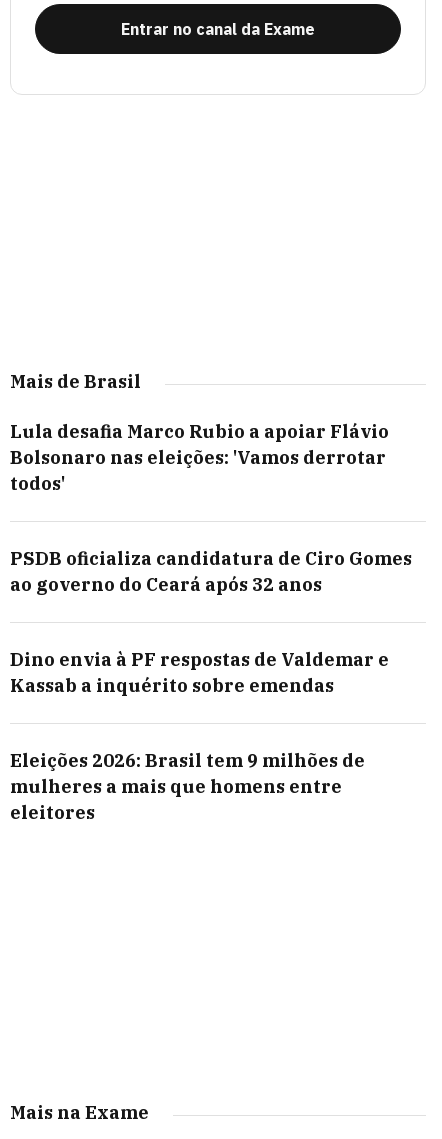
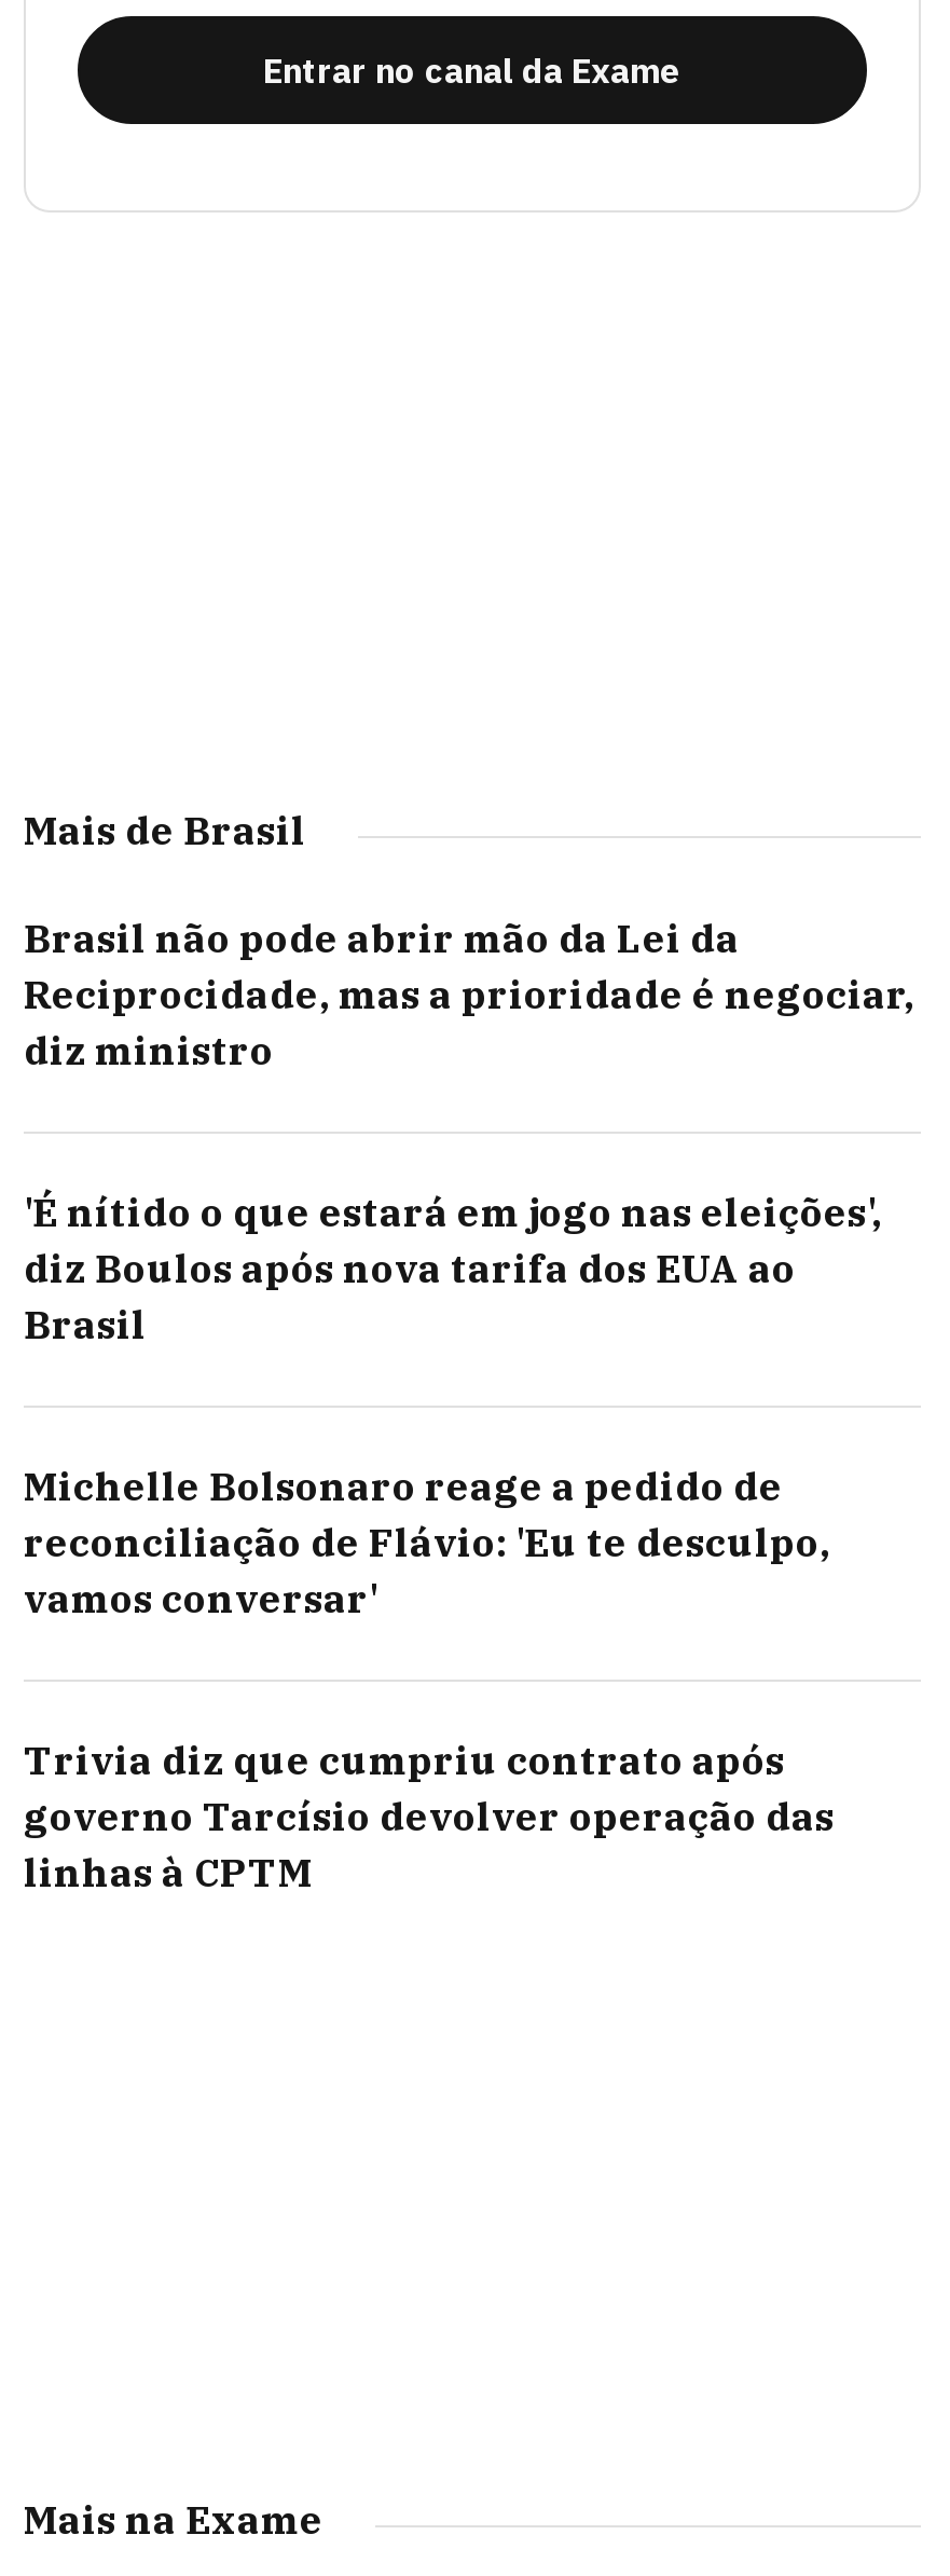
- Lula desafia Marco Rubio a apoiar Flávio
- Bolsonaro nas eleições: 'Vamos derrotar
- todos'
+ Brasil não pode abrir mão da Lei da
+ Reciprocidade, mas a prioridade é negociar,
+ diz ministro

- PSDB oficializa candidatura de Ciro Gomes
- ao governo do Ceará após 32 anos
+ 'É nítido o que estará em jogo nas eleições',
+ diz Boulos após nova tarifa dos EUA ao
+ Brasil

- Dino envia à PF respostas de Valdemar e
- Kassab a inquérito sobre emendas
+ Michelle Bolsonaro reage a pedido de
+ reconciliação de Flávio: 'Eu te desculpo,
+ vamos conversar'

- Eleições 2026: Brasil tem 9 milhões de
- mulheres a mais que homens entre
- eleitores
+ Trivia diz que cumpriu contrato após
+ governo Tarcísio devolver operação das
+ linhas à CPTM
